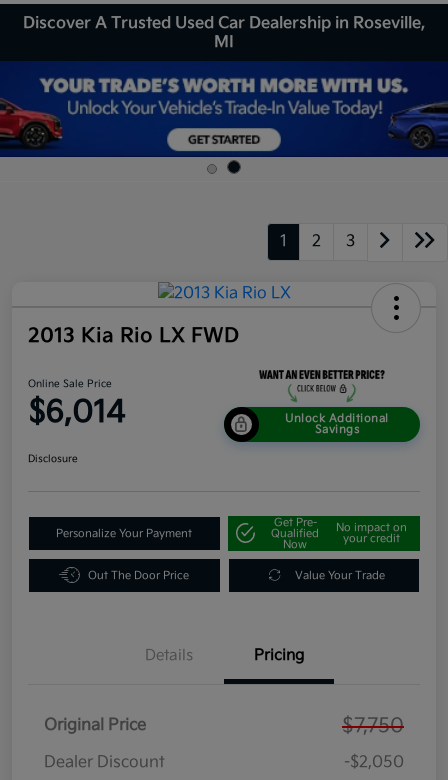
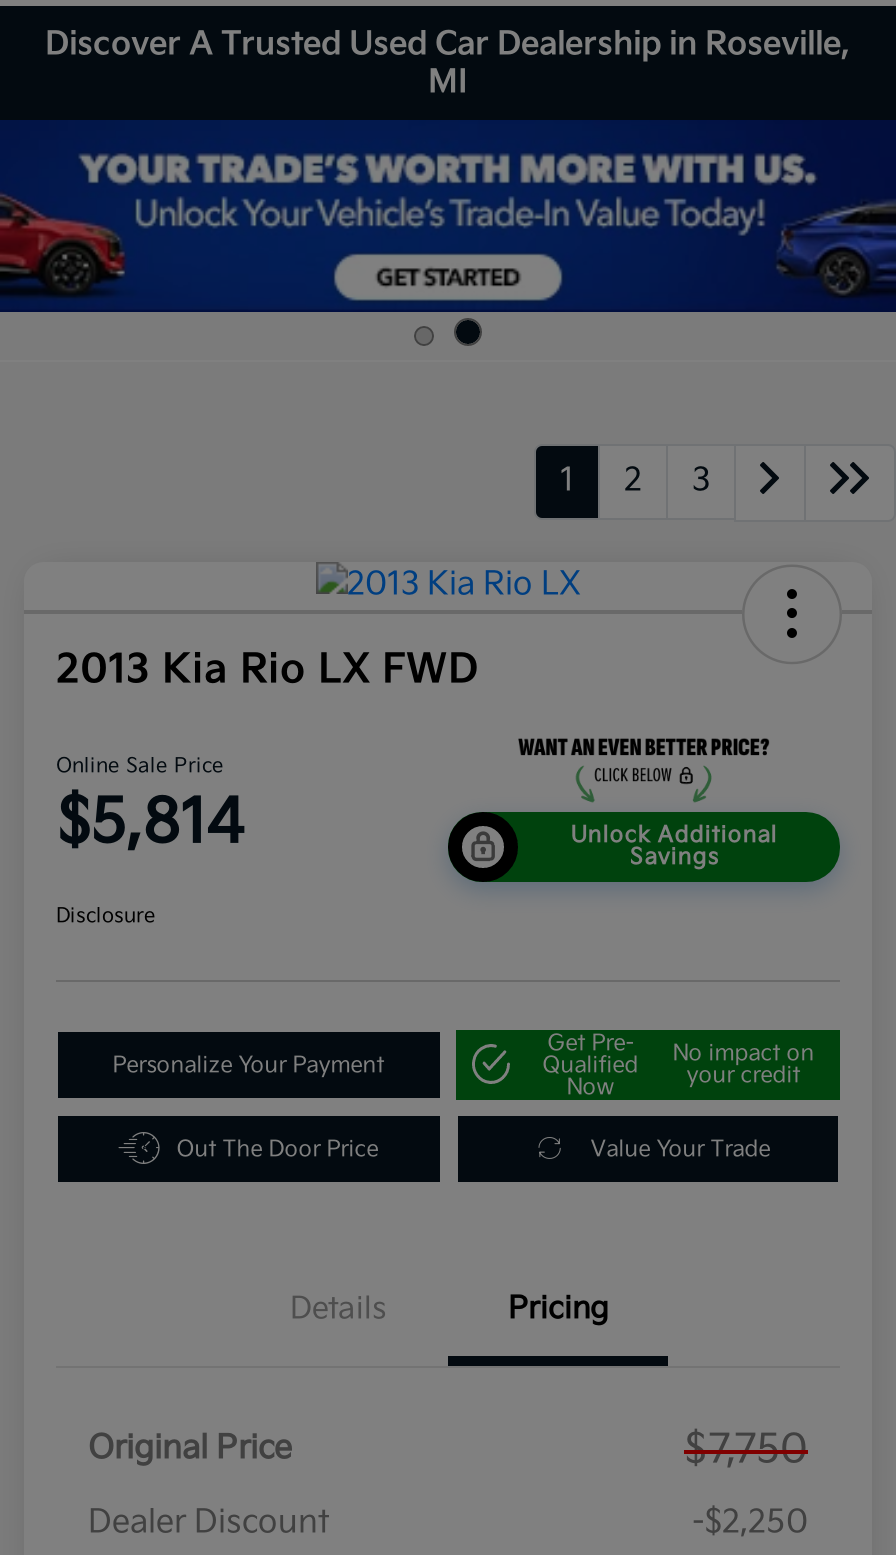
- $6,014
+ $5,814

- -$2,050
+ -$2,250
